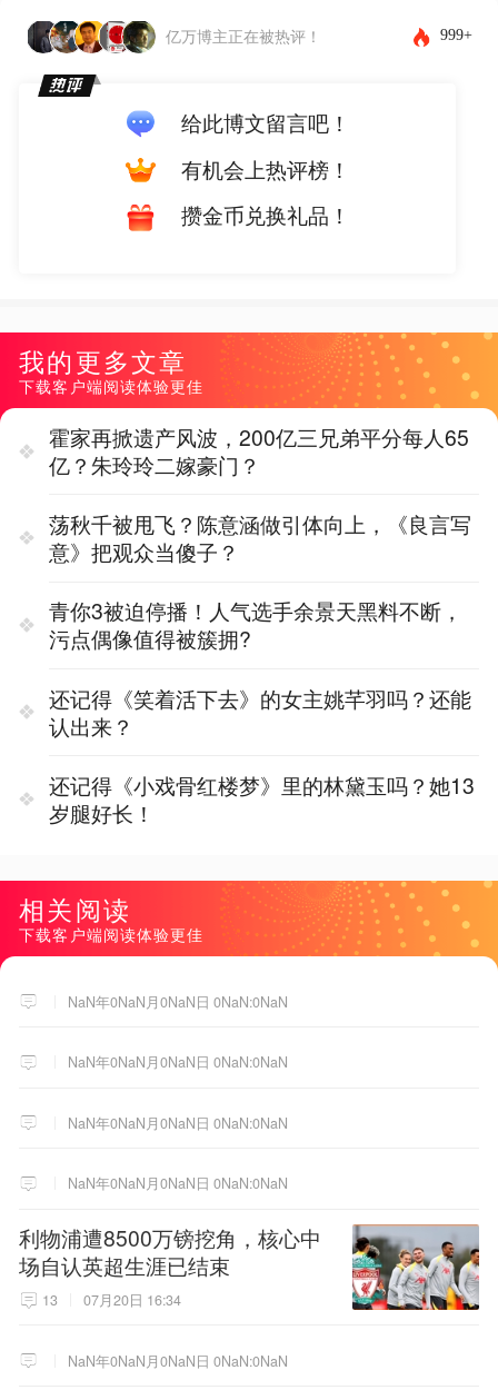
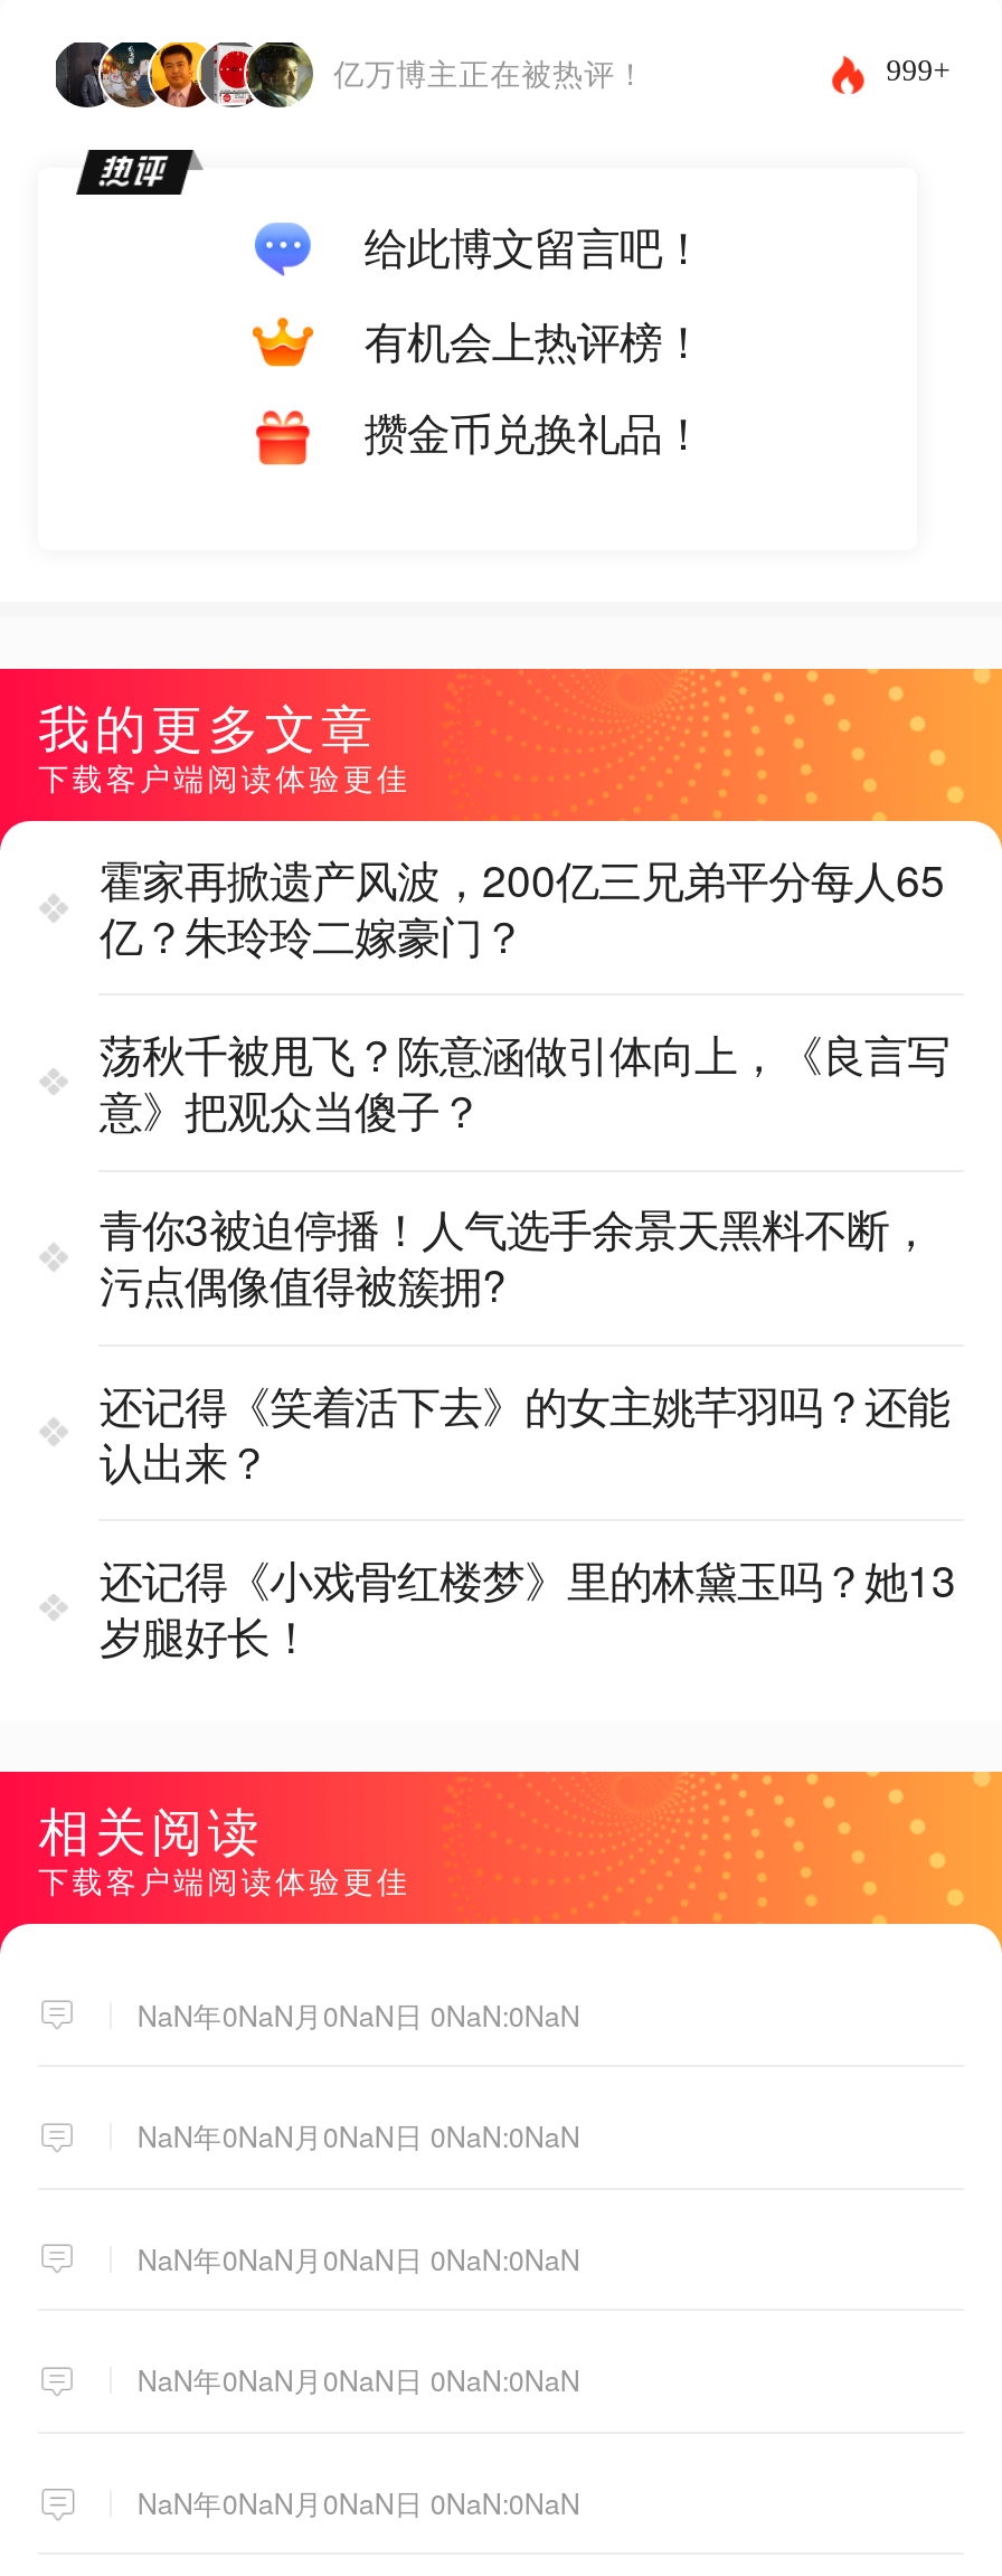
- [image]
- 利物浦遭8500万镑挖角，核心中
- 场自认英超生涯已结束
- 13
- 07月20日 16:34
